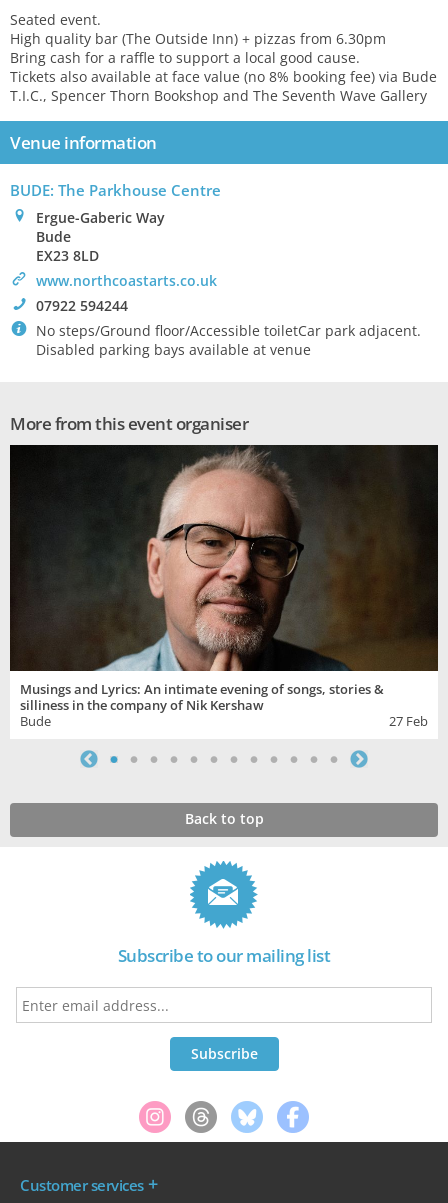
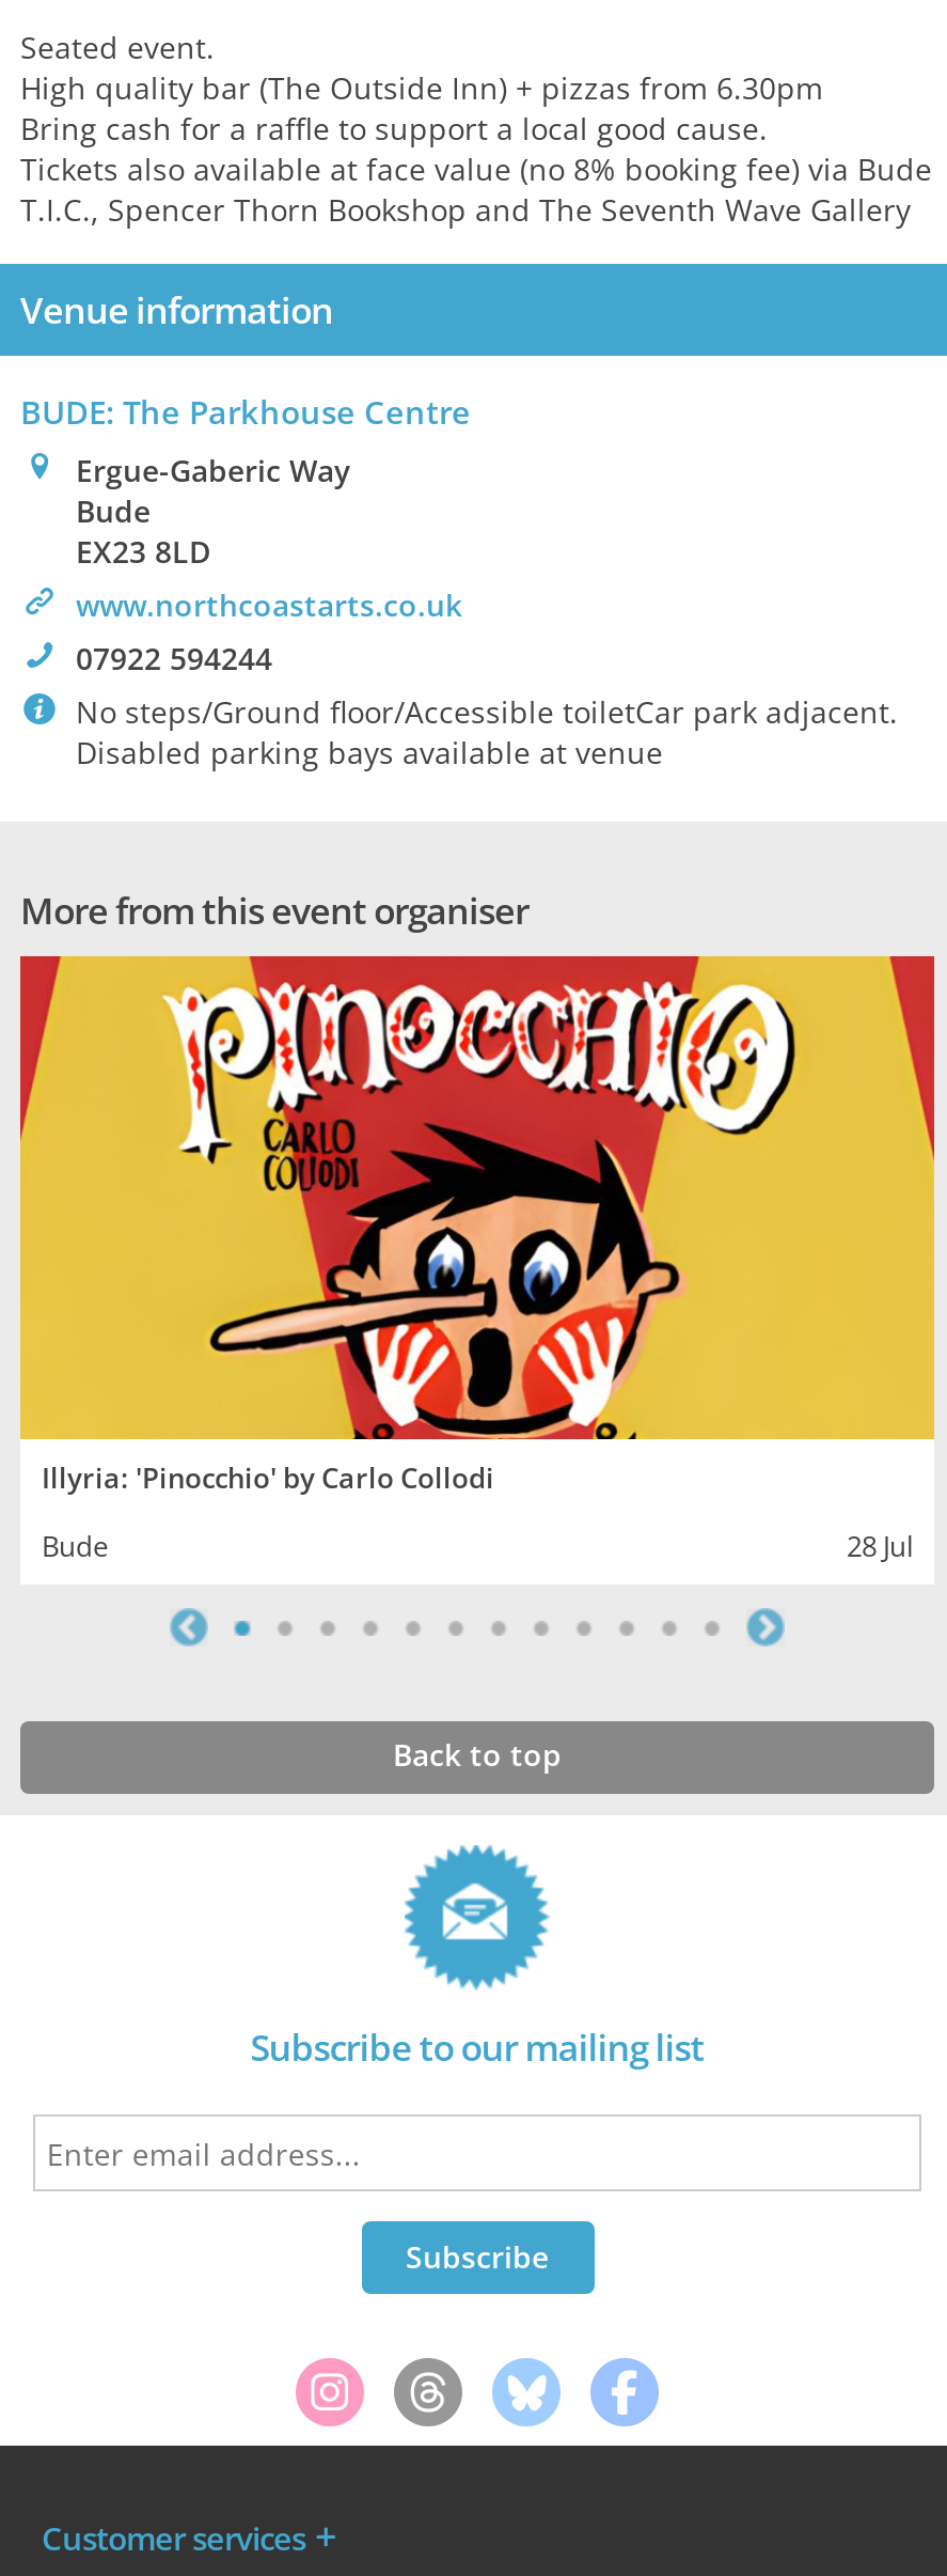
- [image]
- Musings and Lyrics: An intimate evening of songs, stories &
- silliness in the company of Nik Kershaw
+ [image]
+ Illyria: 'Pinocchio' by Carlo Collodi

- 27 Feb
+ 28 Jul
